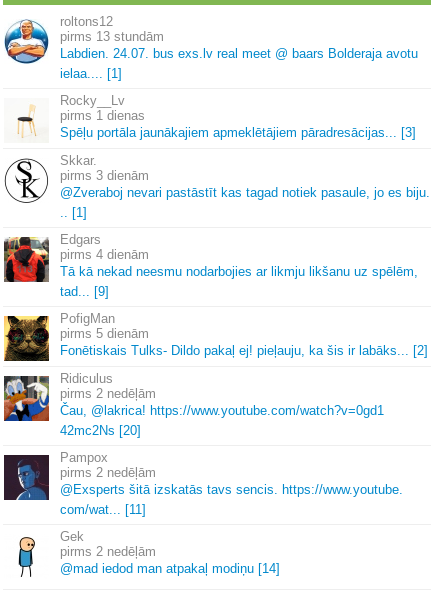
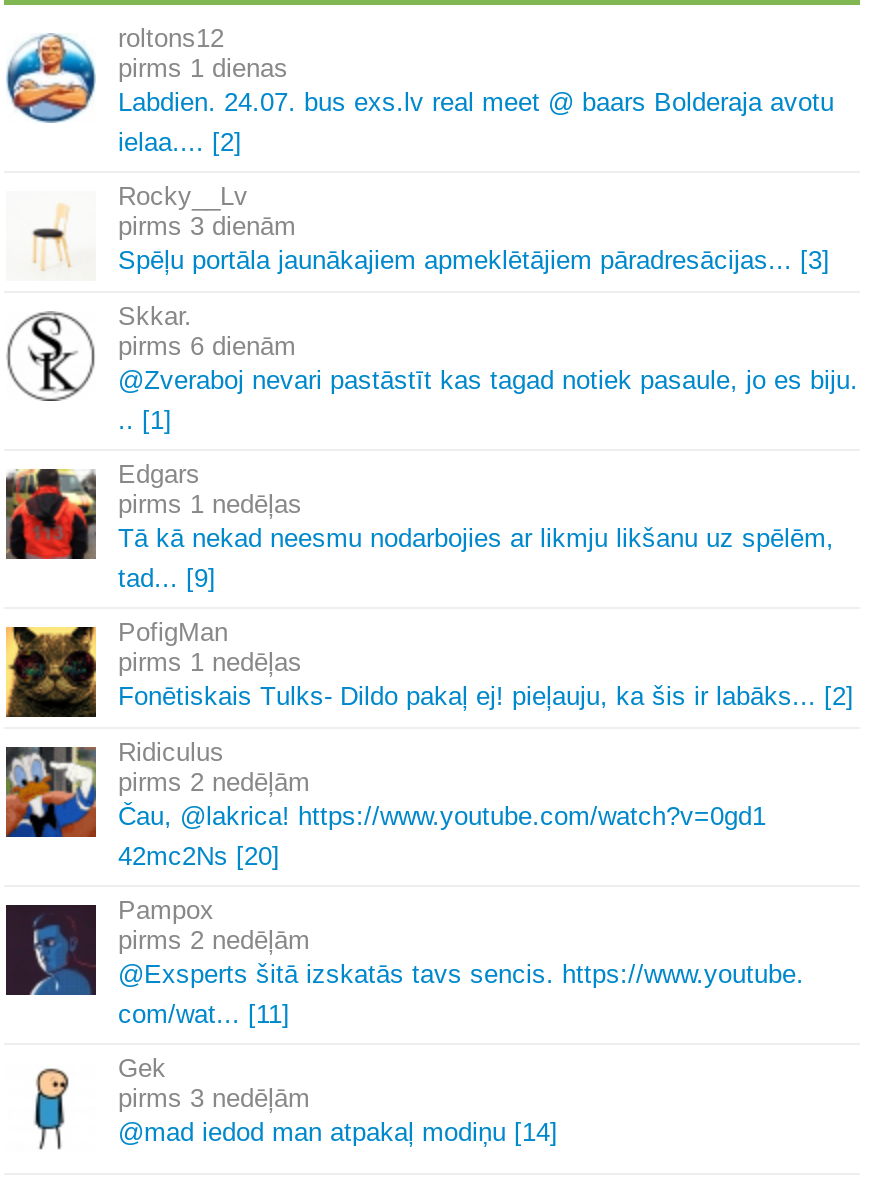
- 13 stundām
+ 1 dienas

- ielaa.... [1]
+ ielaa.... [2]

- 1 dienas
+ 3 dienām

- 3 dienām
+ 6 dienām

- 4 dienām
+ 1 nedēļas

- 5 dienām
+ 1 nedēļas

- 2 nedēļām
+ 3 nedēļām
